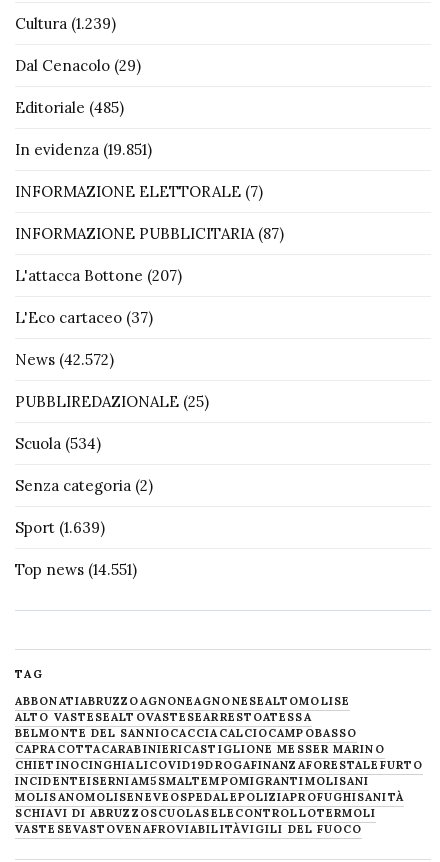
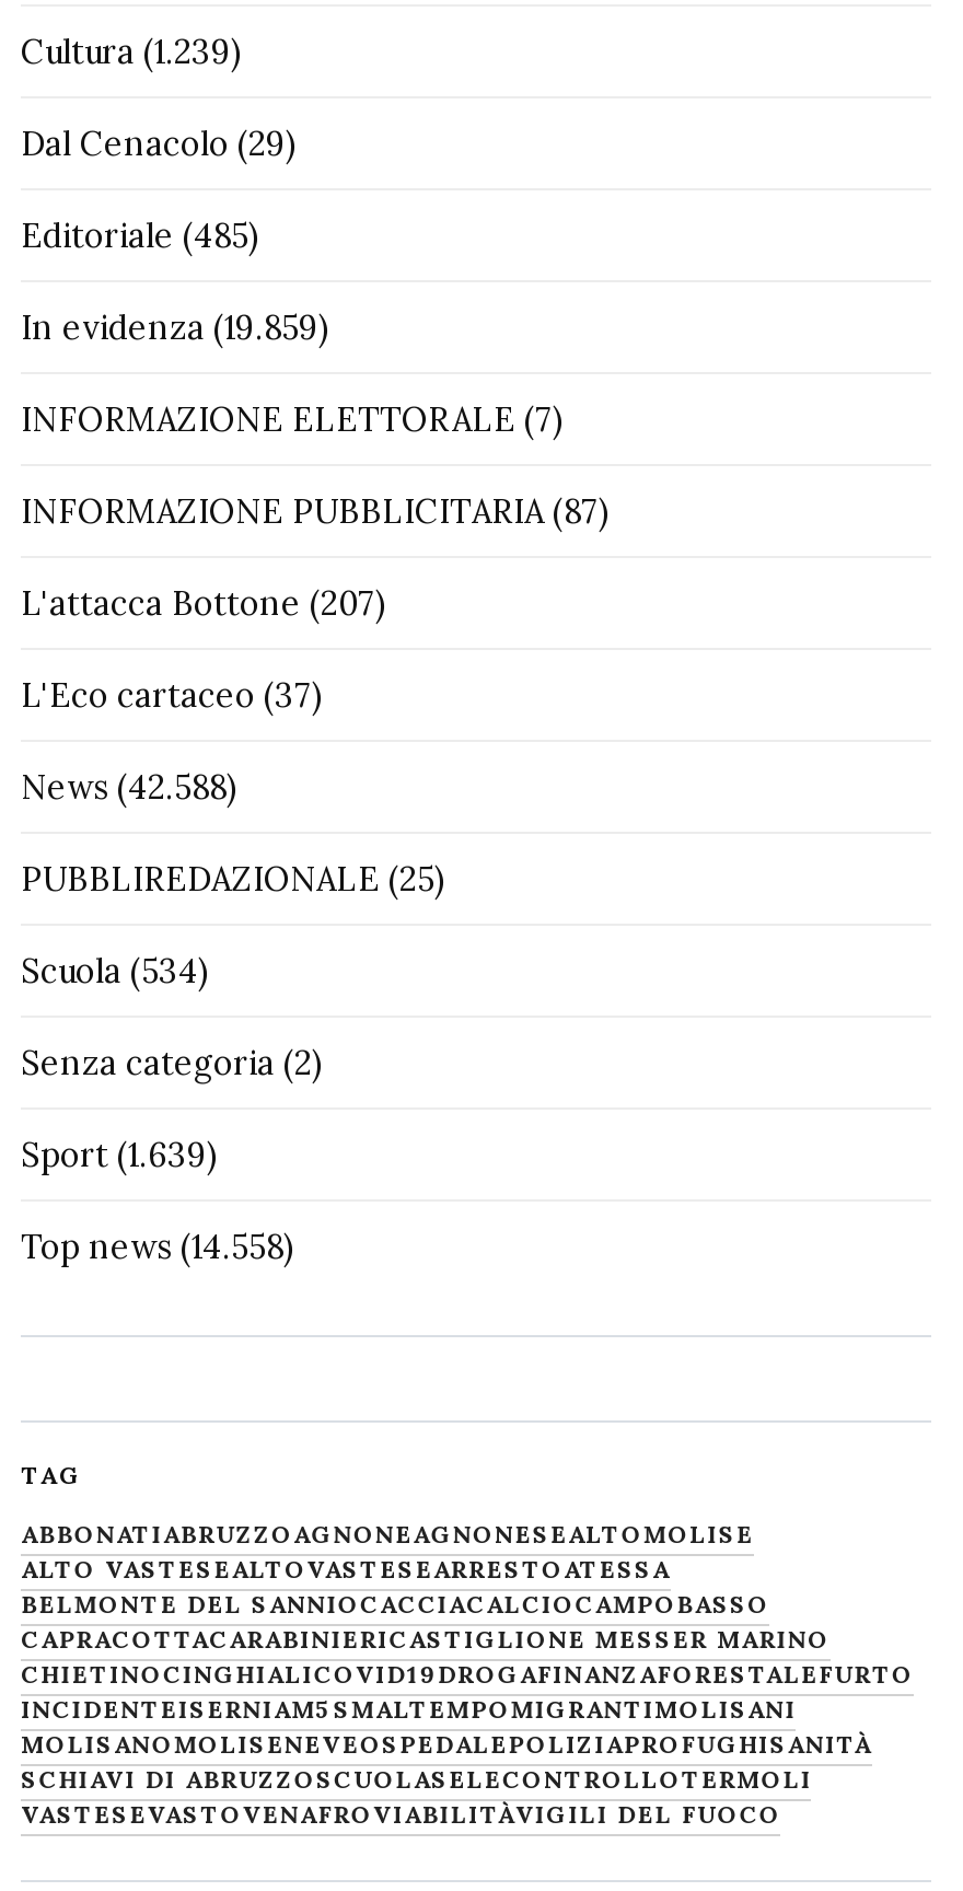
- In evidenza (19.851)
+ In evidenza (19.859)

- News (42.572)
+ News (42.588)

- Top news (14.551)
+ Top news (14.558)
